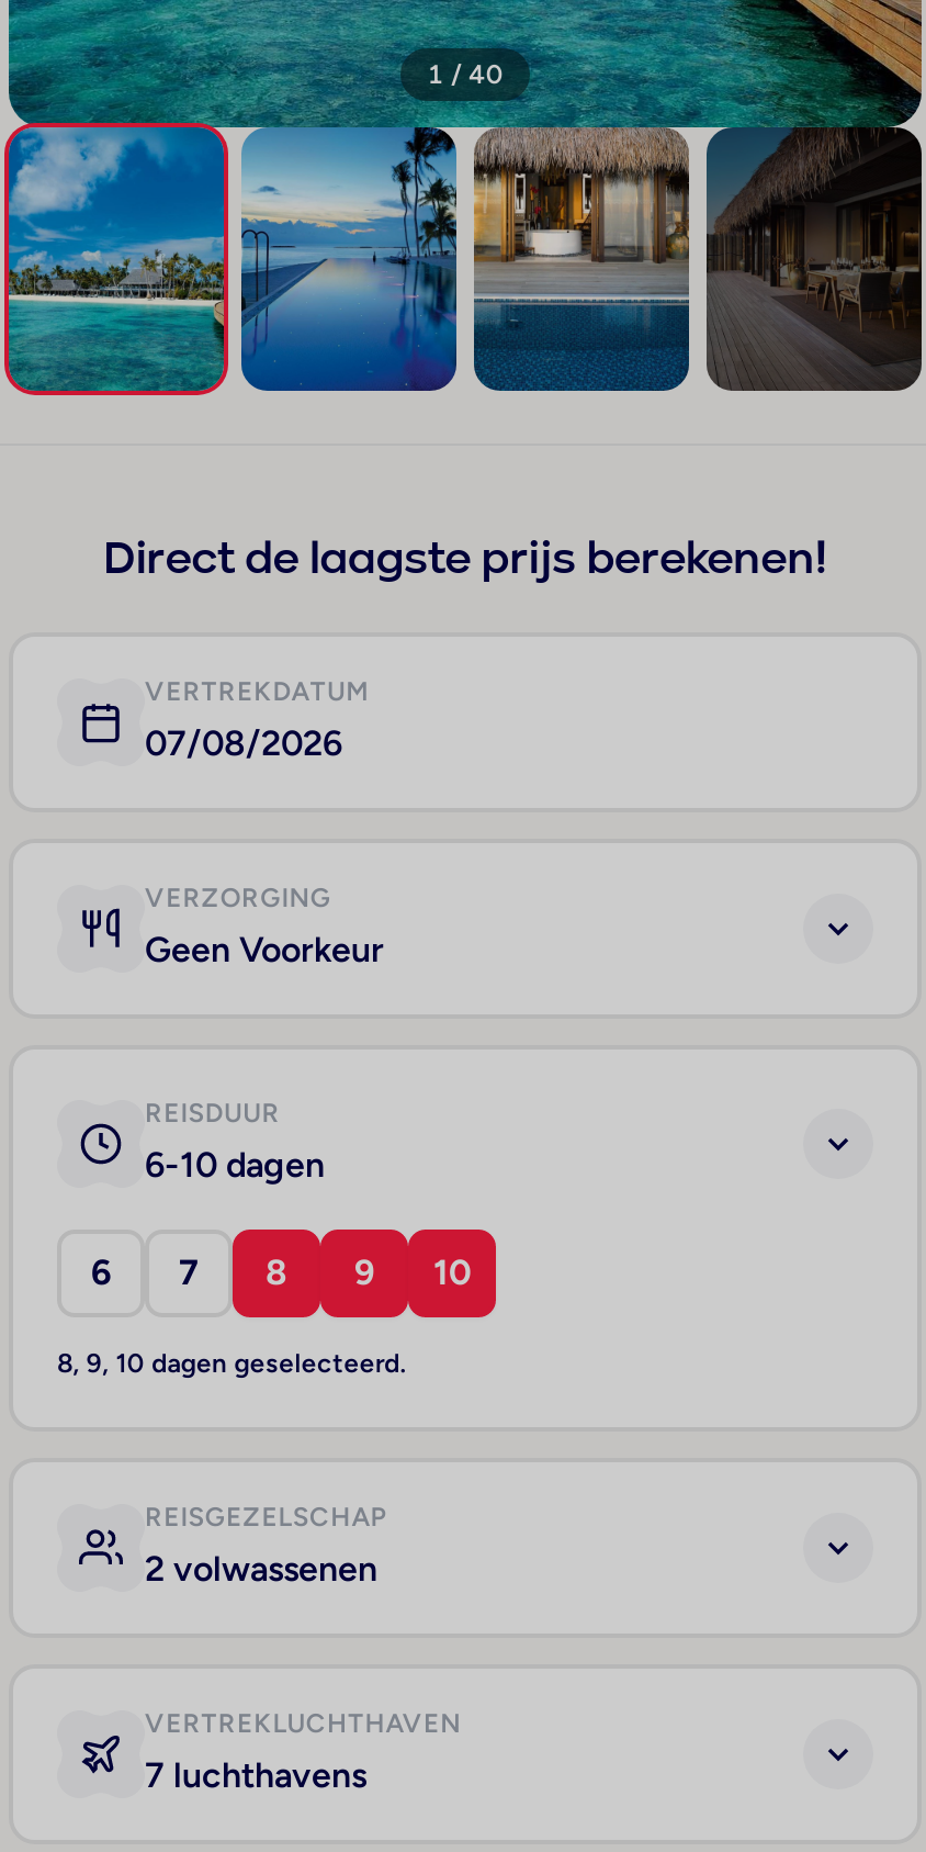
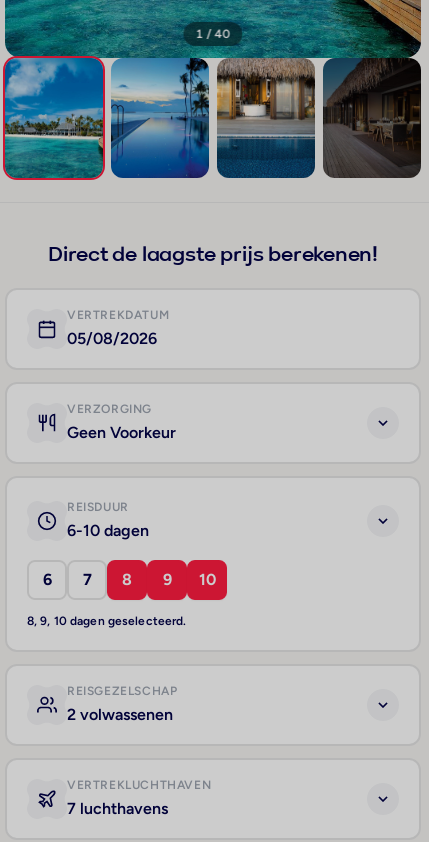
- 07/08/2026
+ 05/08/2026
